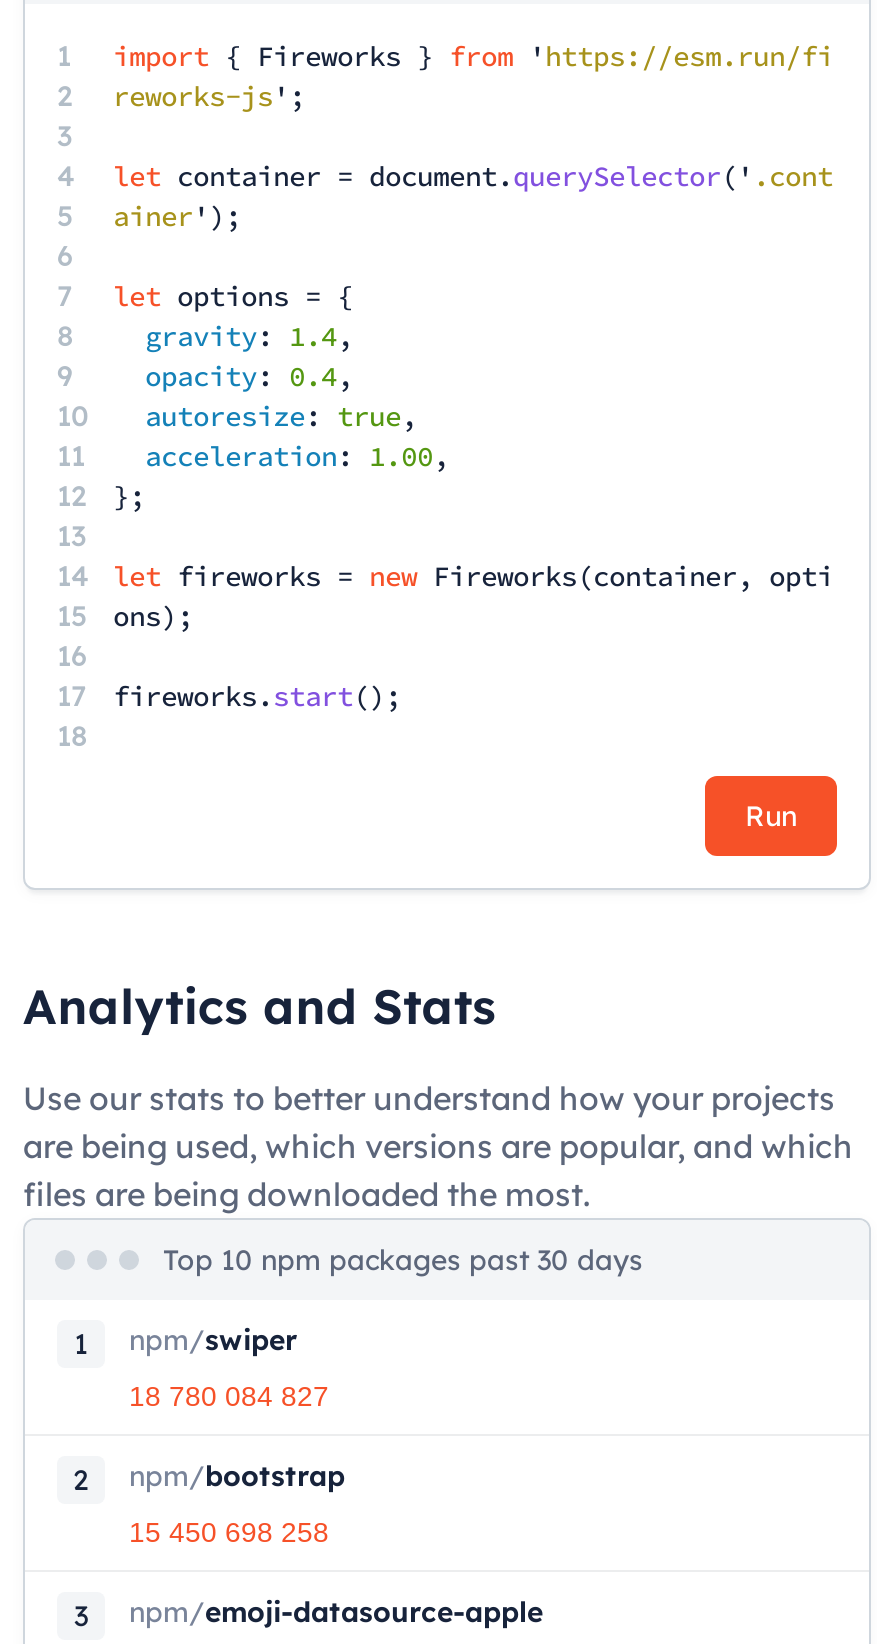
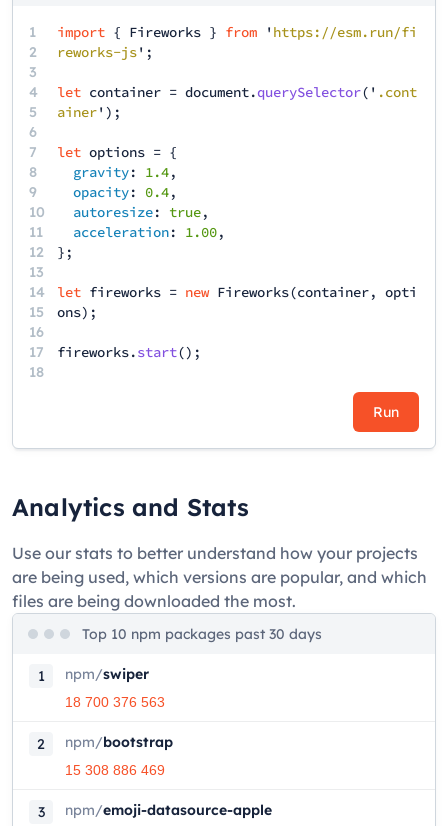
- 18 780 084 827
+ 18 700 376 563

- 15 450 698 258
+ 15 308 886 469
